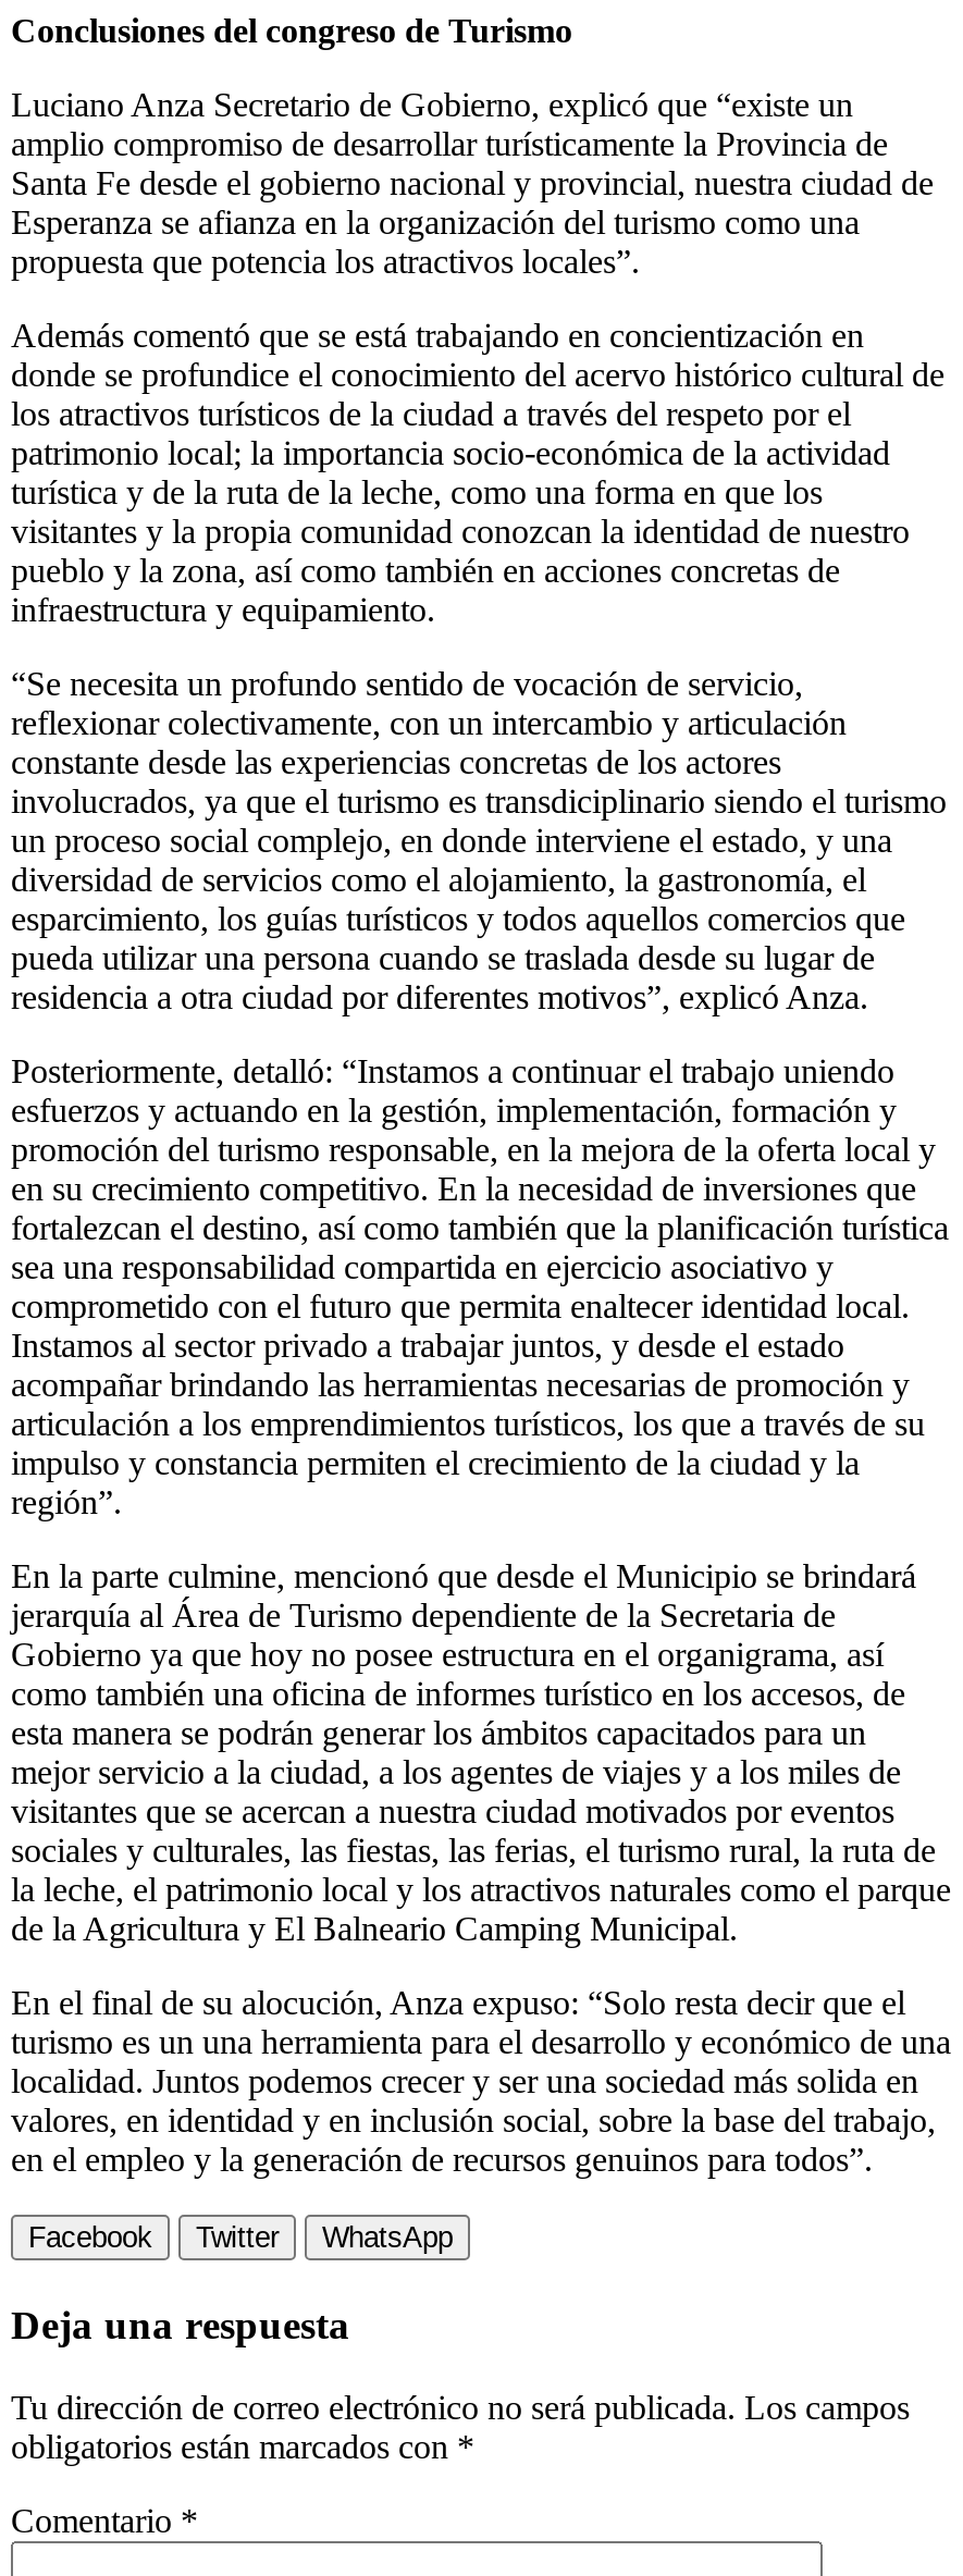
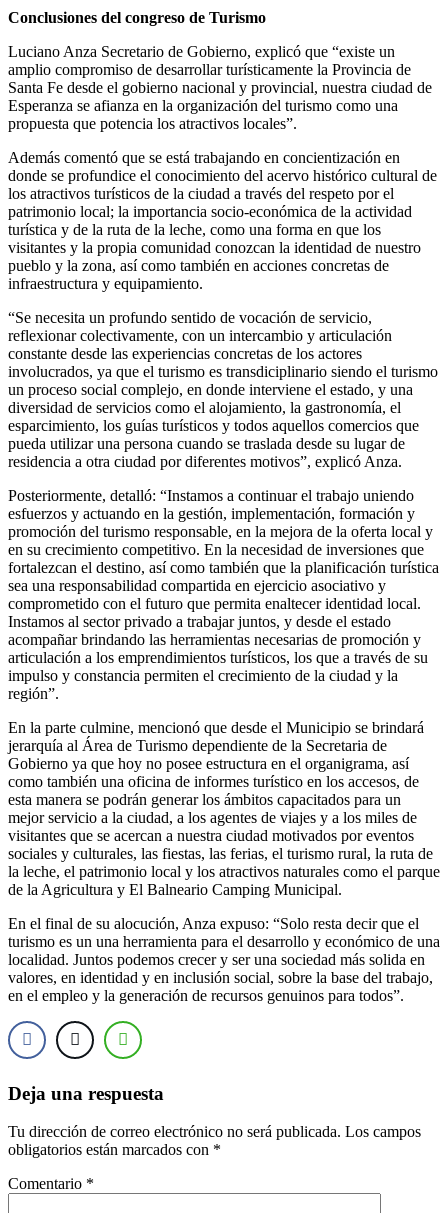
- Facebook
- Twitter
- WhatsApp
